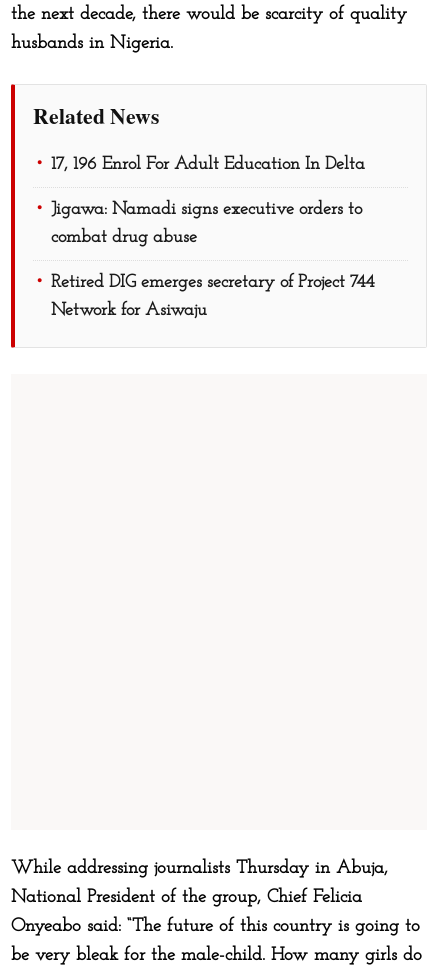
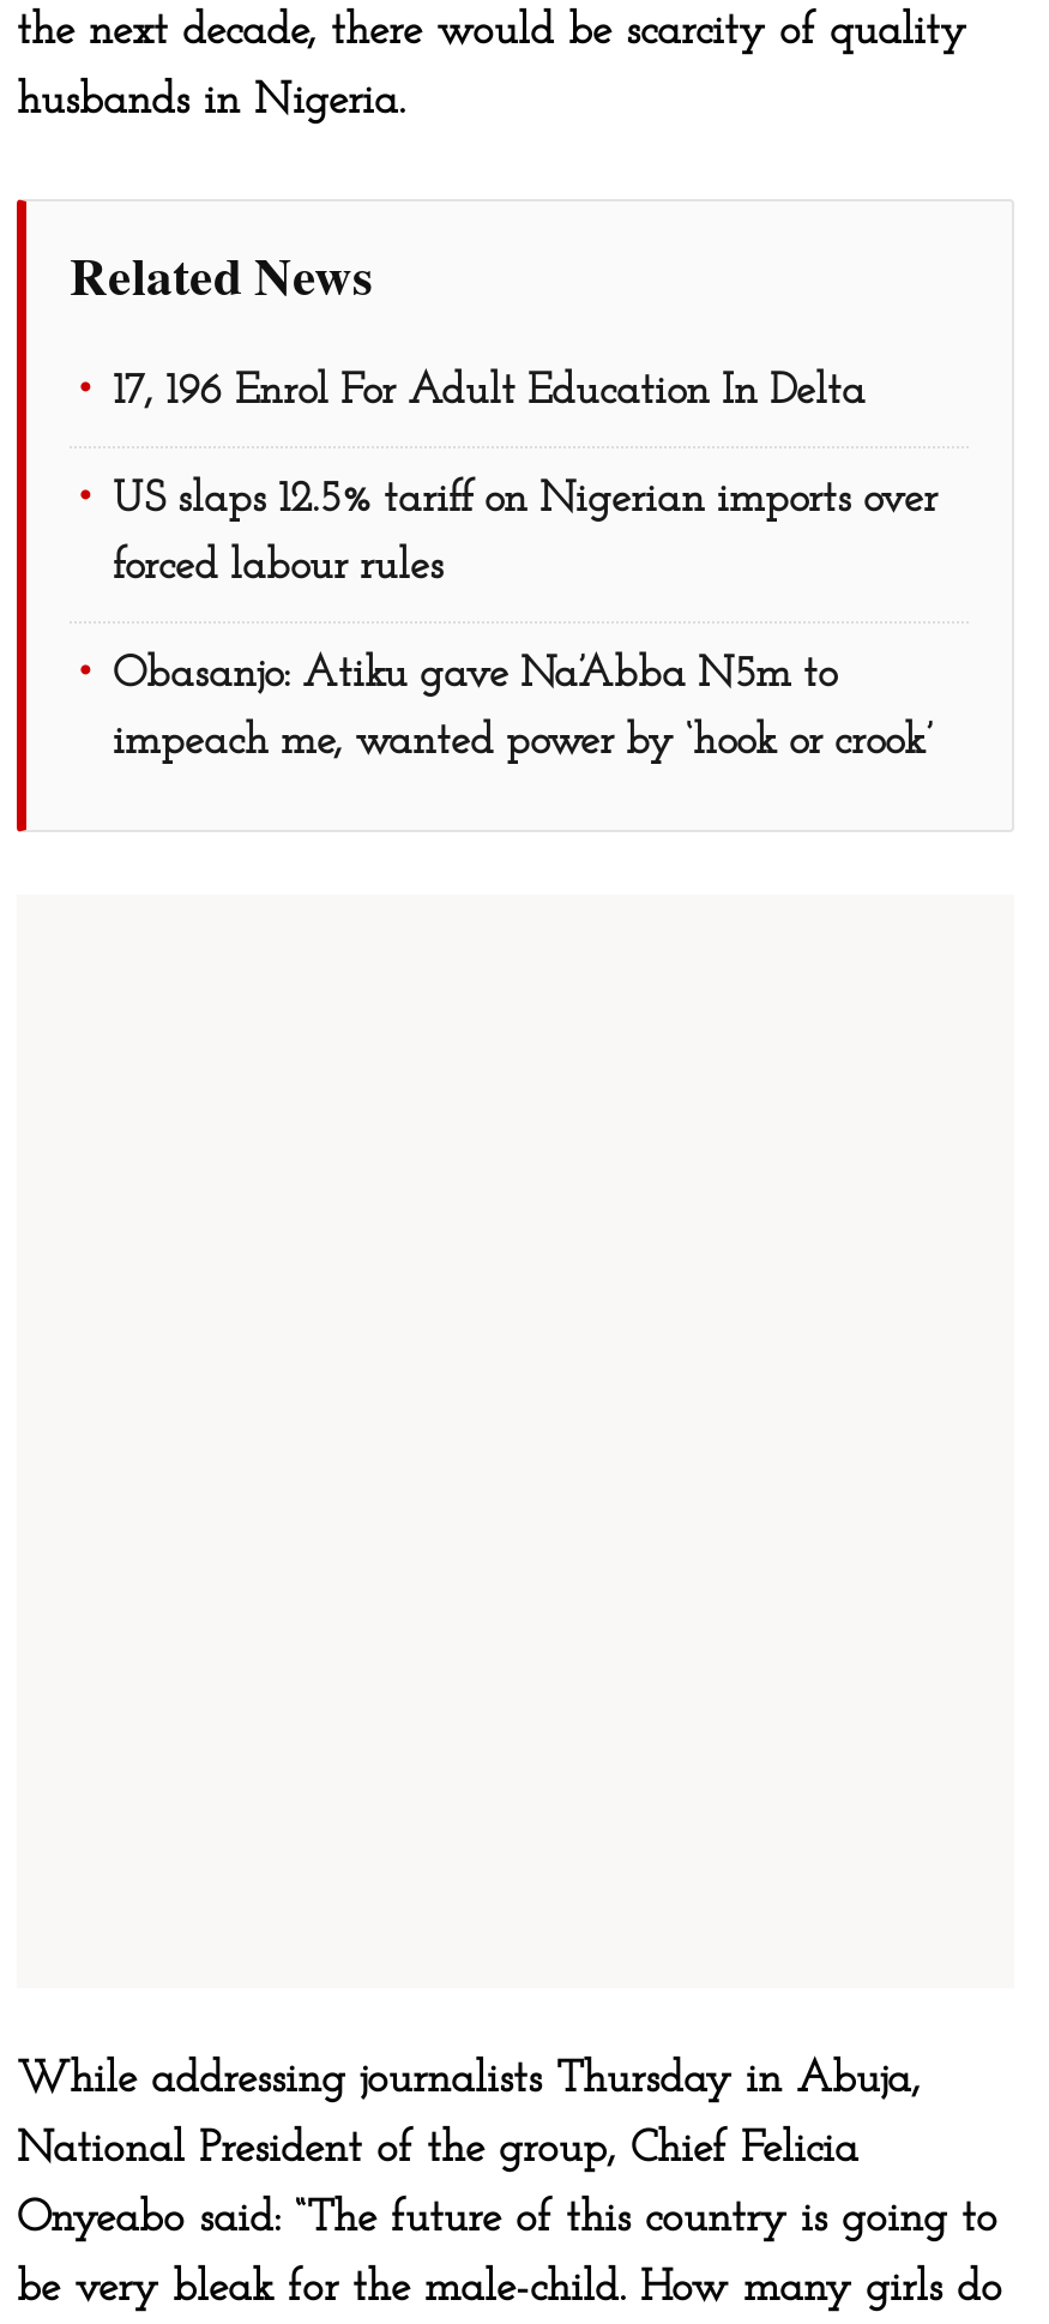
- Jigawa: Namadi signs executive orders to
+ US slaps 12.5% tariff on Nigerian imports over

- combat drug abuse
+ forced labour rules

- Retired DIG emerges secretary of Project 744
+ Obasanjo: Atiku gave Na’Abba N5m to

- Network for Asiwaju
+ impeach me, wanted power by ‘hook or crook’
